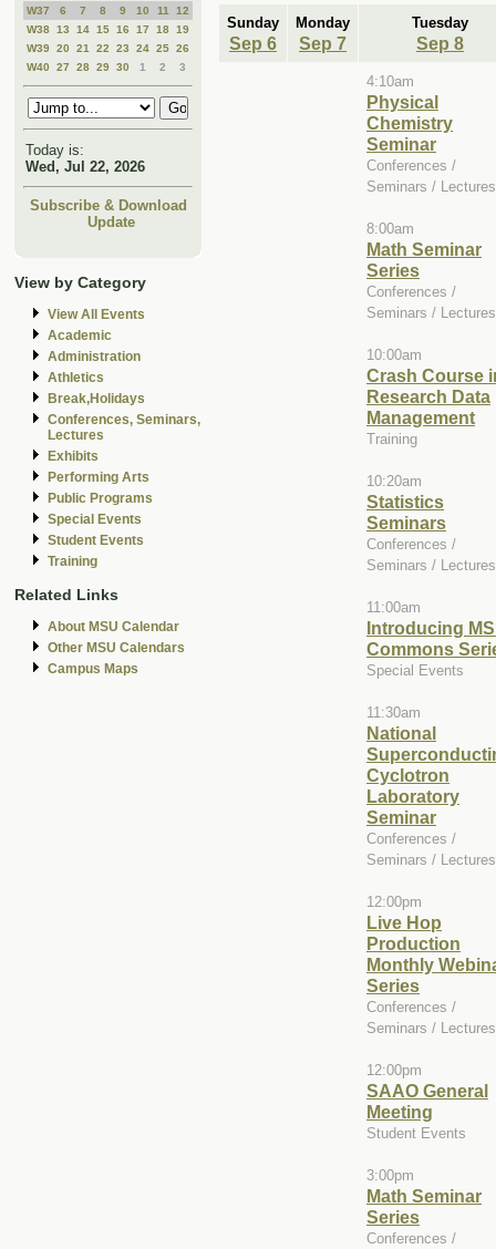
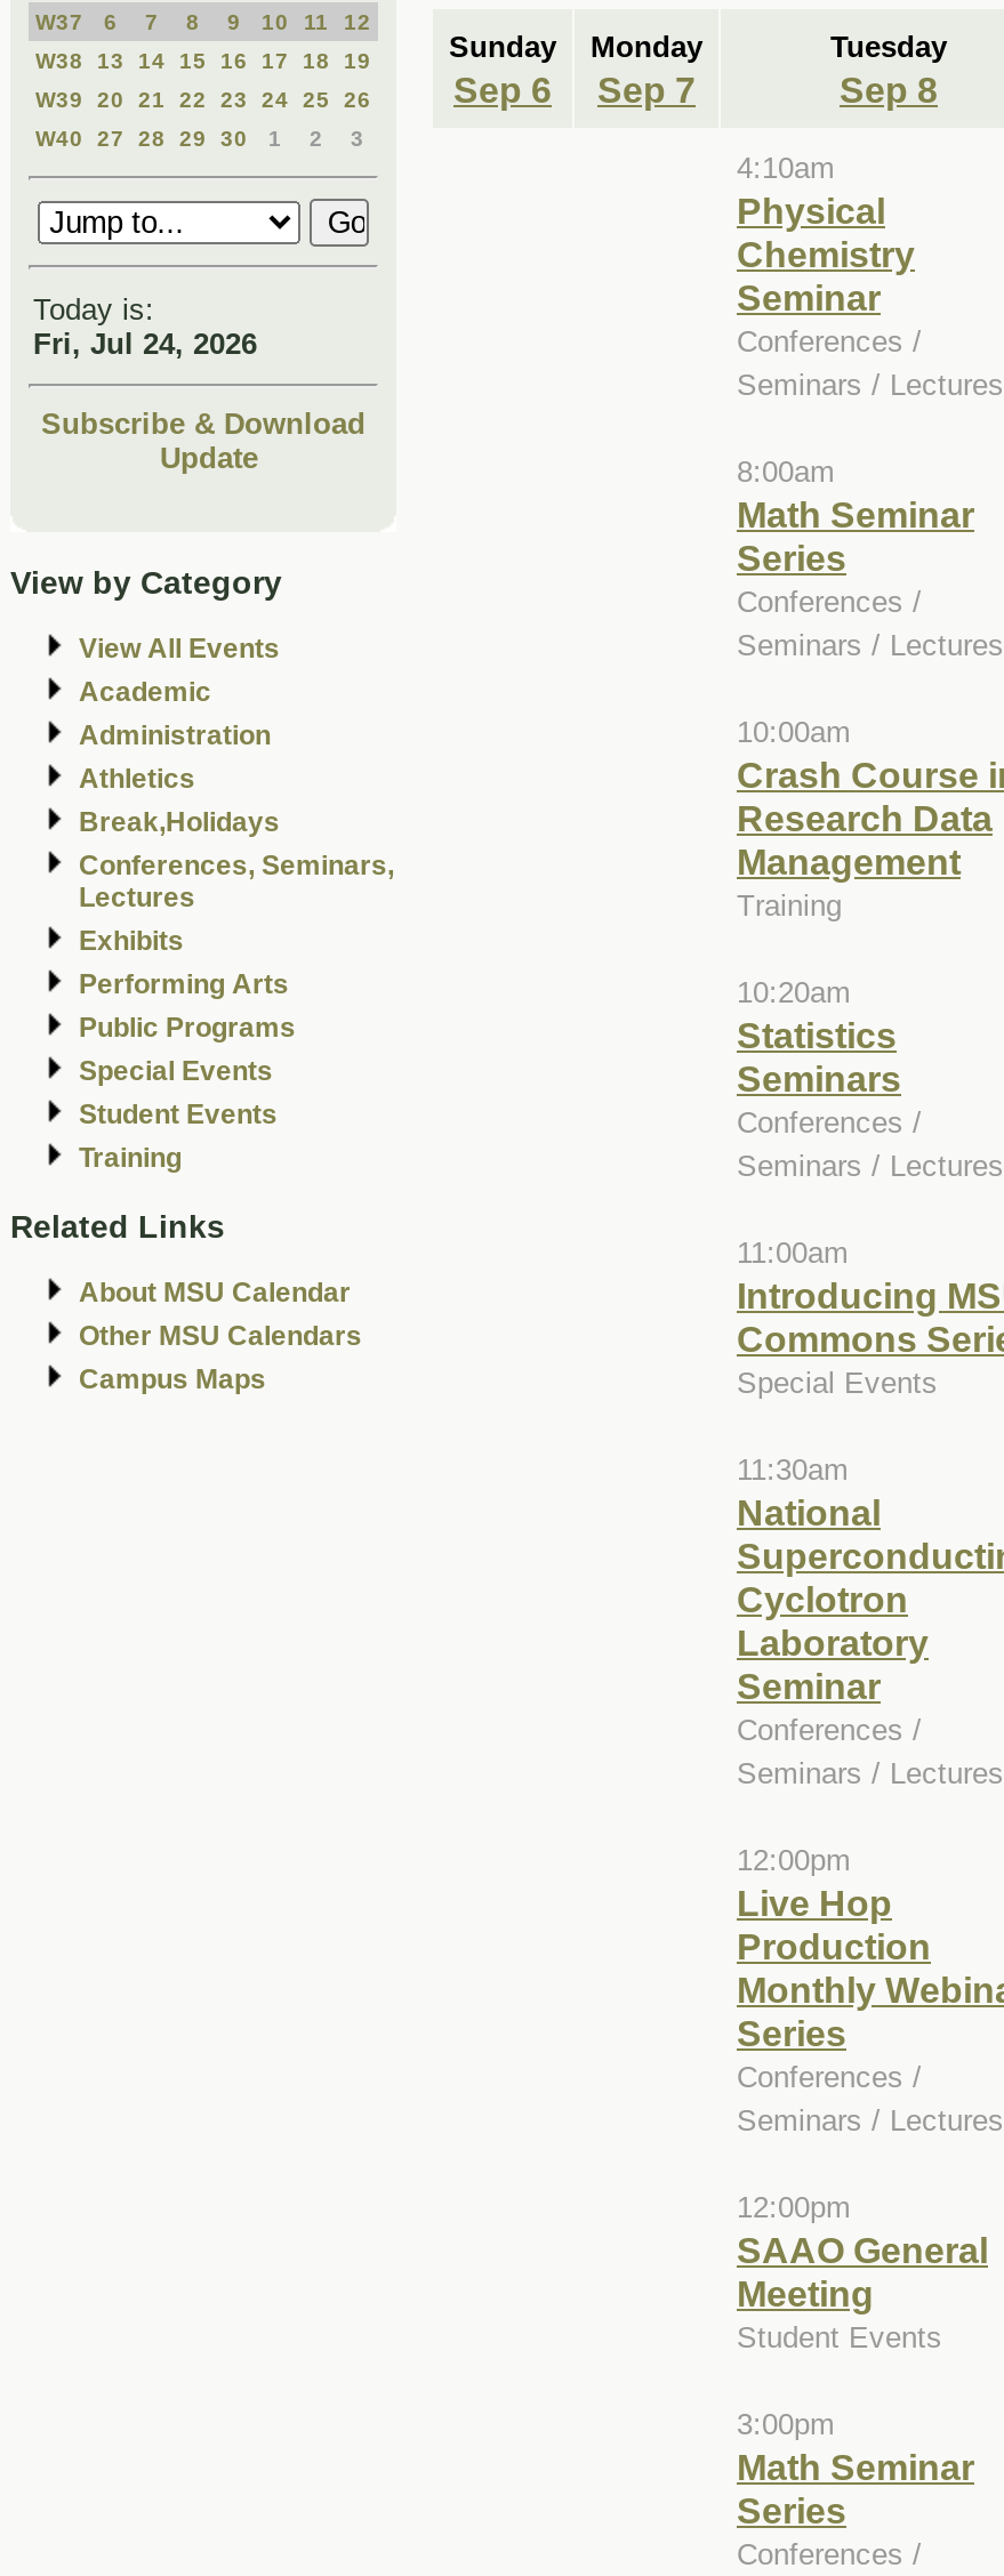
- Wed, Jul 22, 2026
+ Fri, Jul 24, 2026
